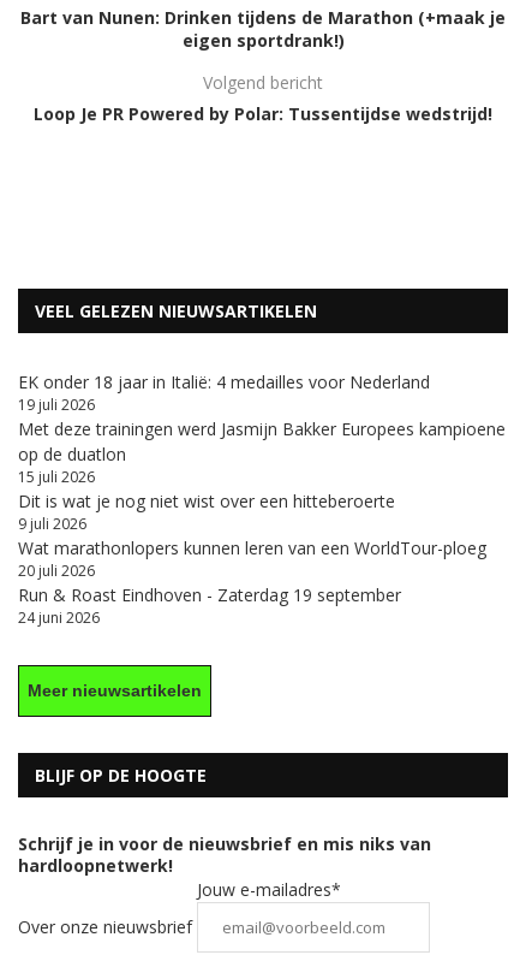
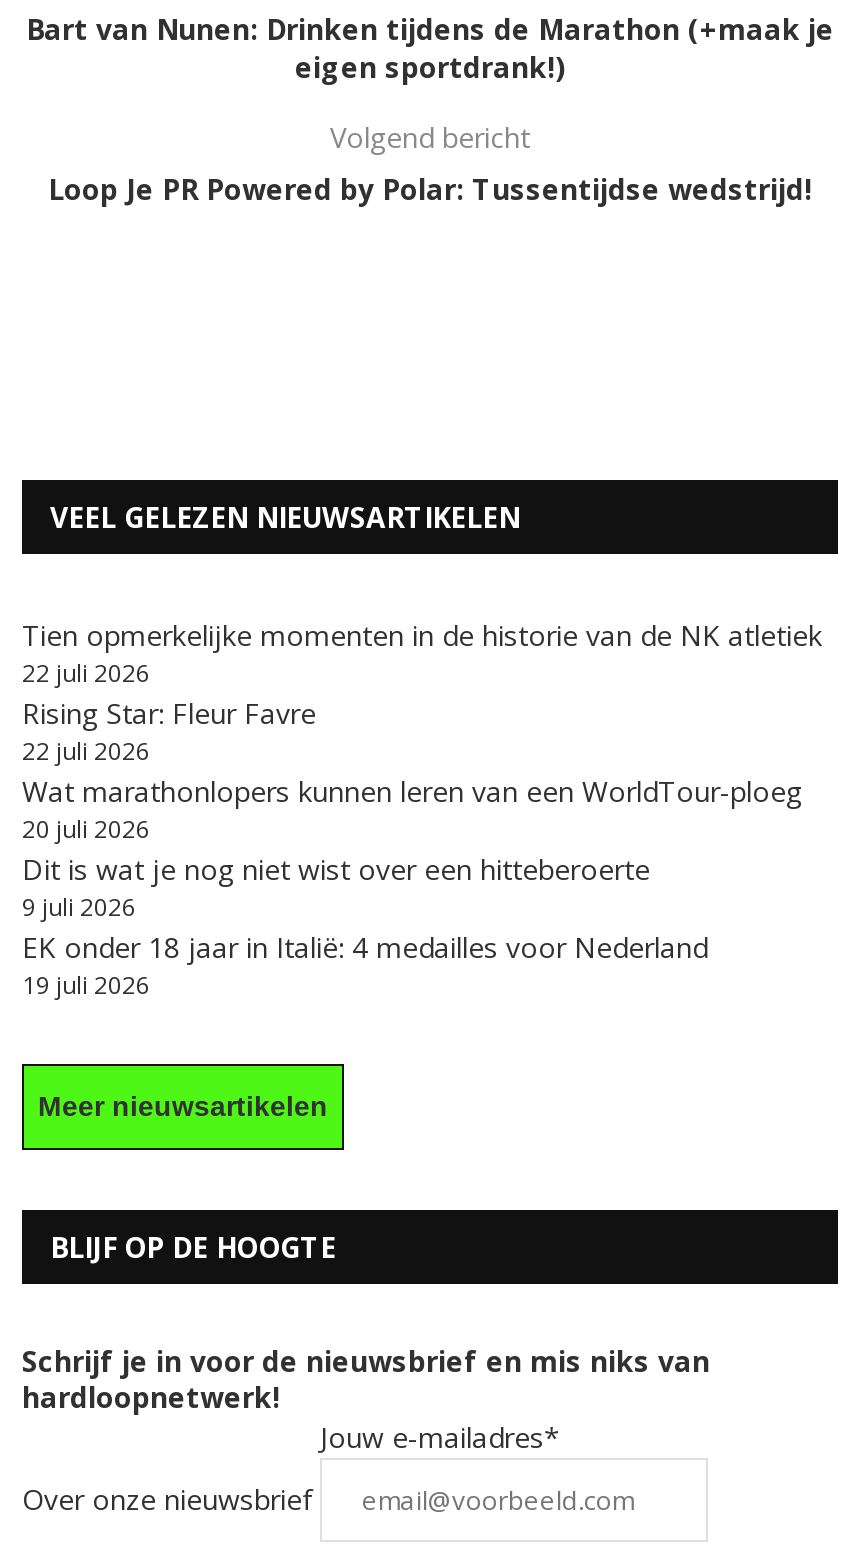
+ Tien opmerkelijke momenten in de historie van de NK atletiek
+ 22 juli 2026
+ Rising Star: Fleur Favre
+ 22 juli 2026

moved down: EK onder 18 jaar in Italië: 4 medailles voor Nederland | 19 juli 2026

- Met deze trainingen werd Jasmijn Bakker Europees kampioene
- op de duatlon
- 15 juli 2026
- Run & Roast Eindhoven - Zaterdag 19 september
- 24 juni 2026

moved up: Dit is wat je nog niet wist over een hitteberoerte | 9 juli 2026 | Wat marathonlopers kunnen leren van een WorldTour-ploeg | 20 juli 2026
